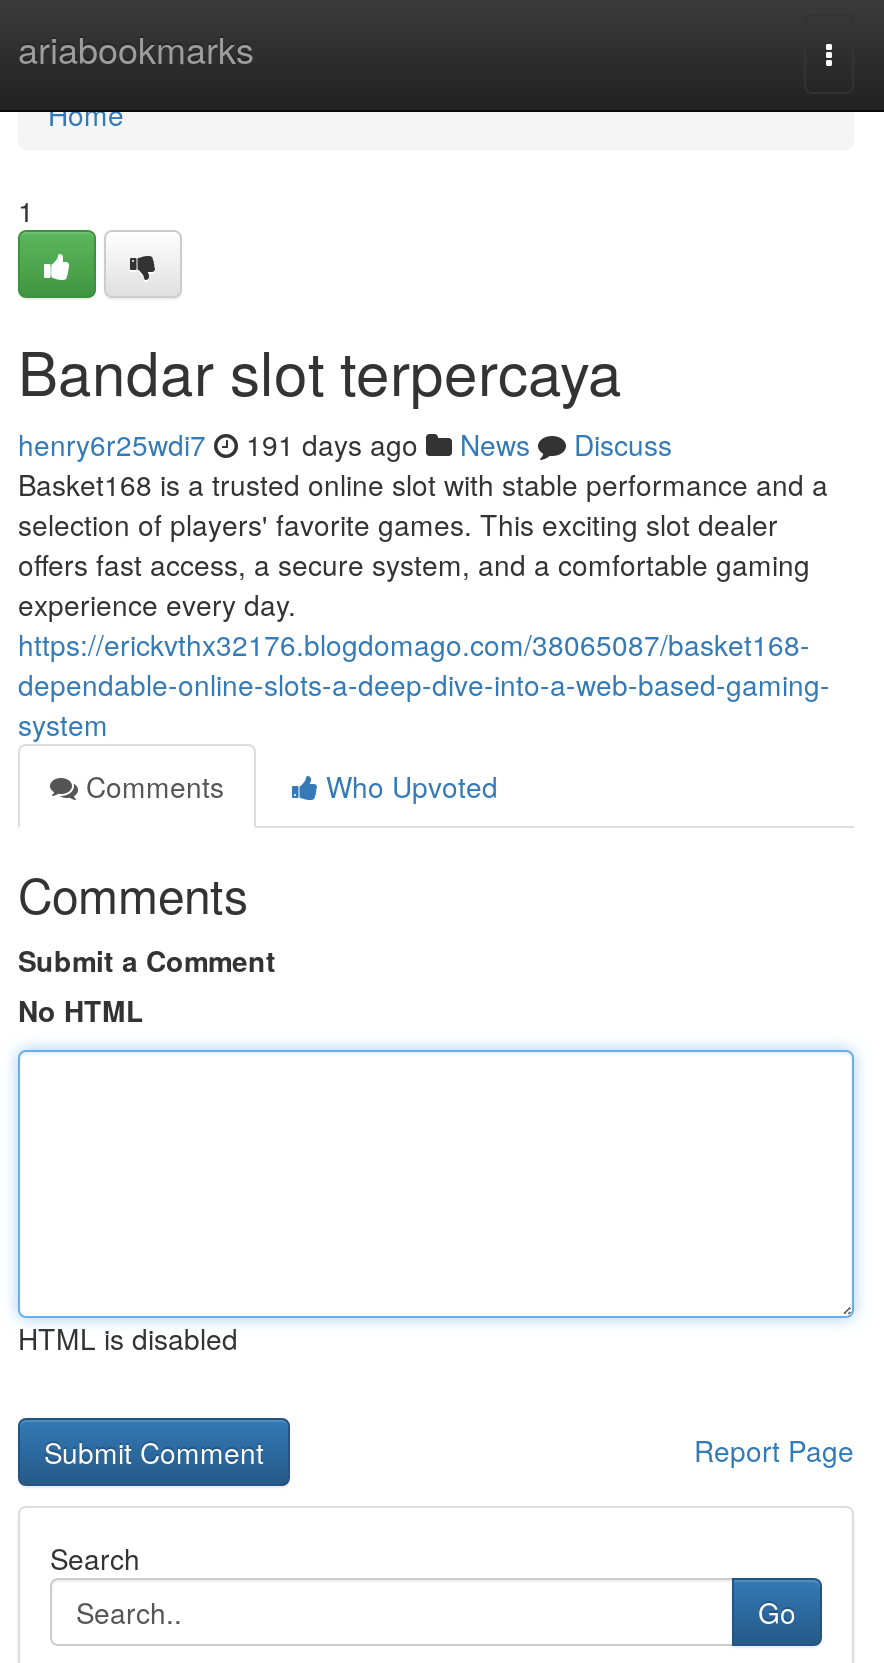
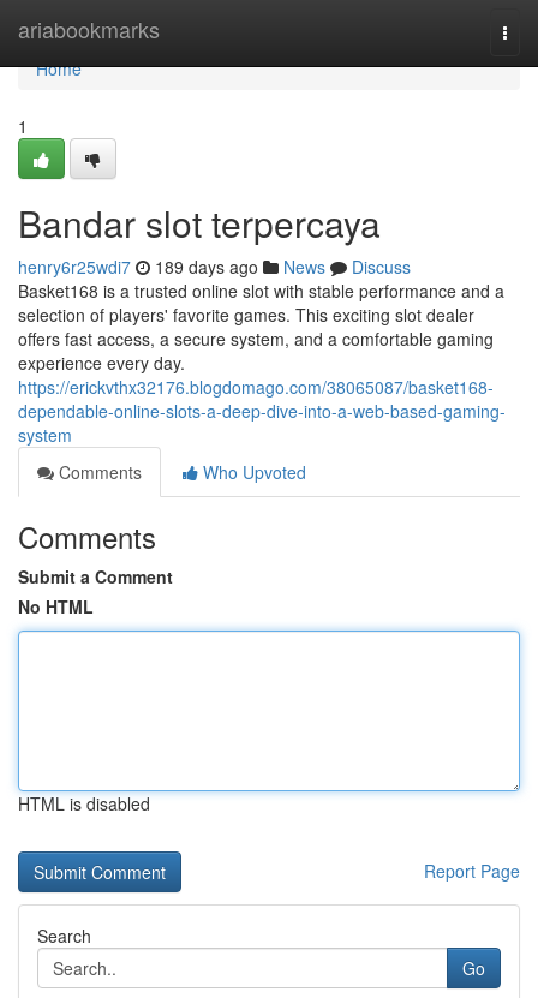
- henry6r25wdi7 191 days ago News Discuss
+ henry6r25wdi7 189 days ago News Discuss
